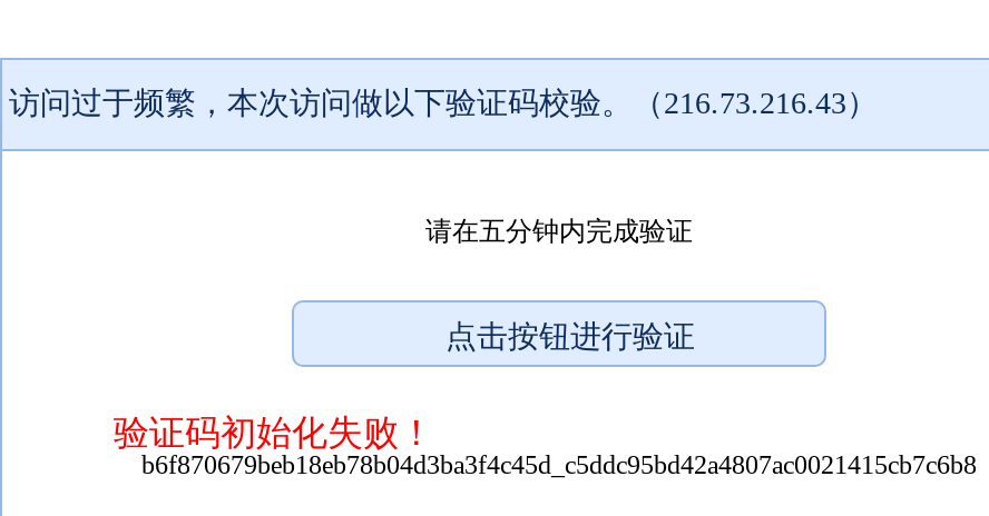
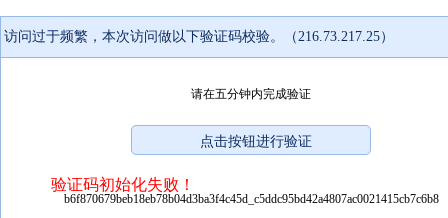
- 访问过于频繁，本次访问做以下验证码校验。（216.73.216.43）
+ 访问过于频繁，本次访问做以下验证码校验。（216.73.217.25）
